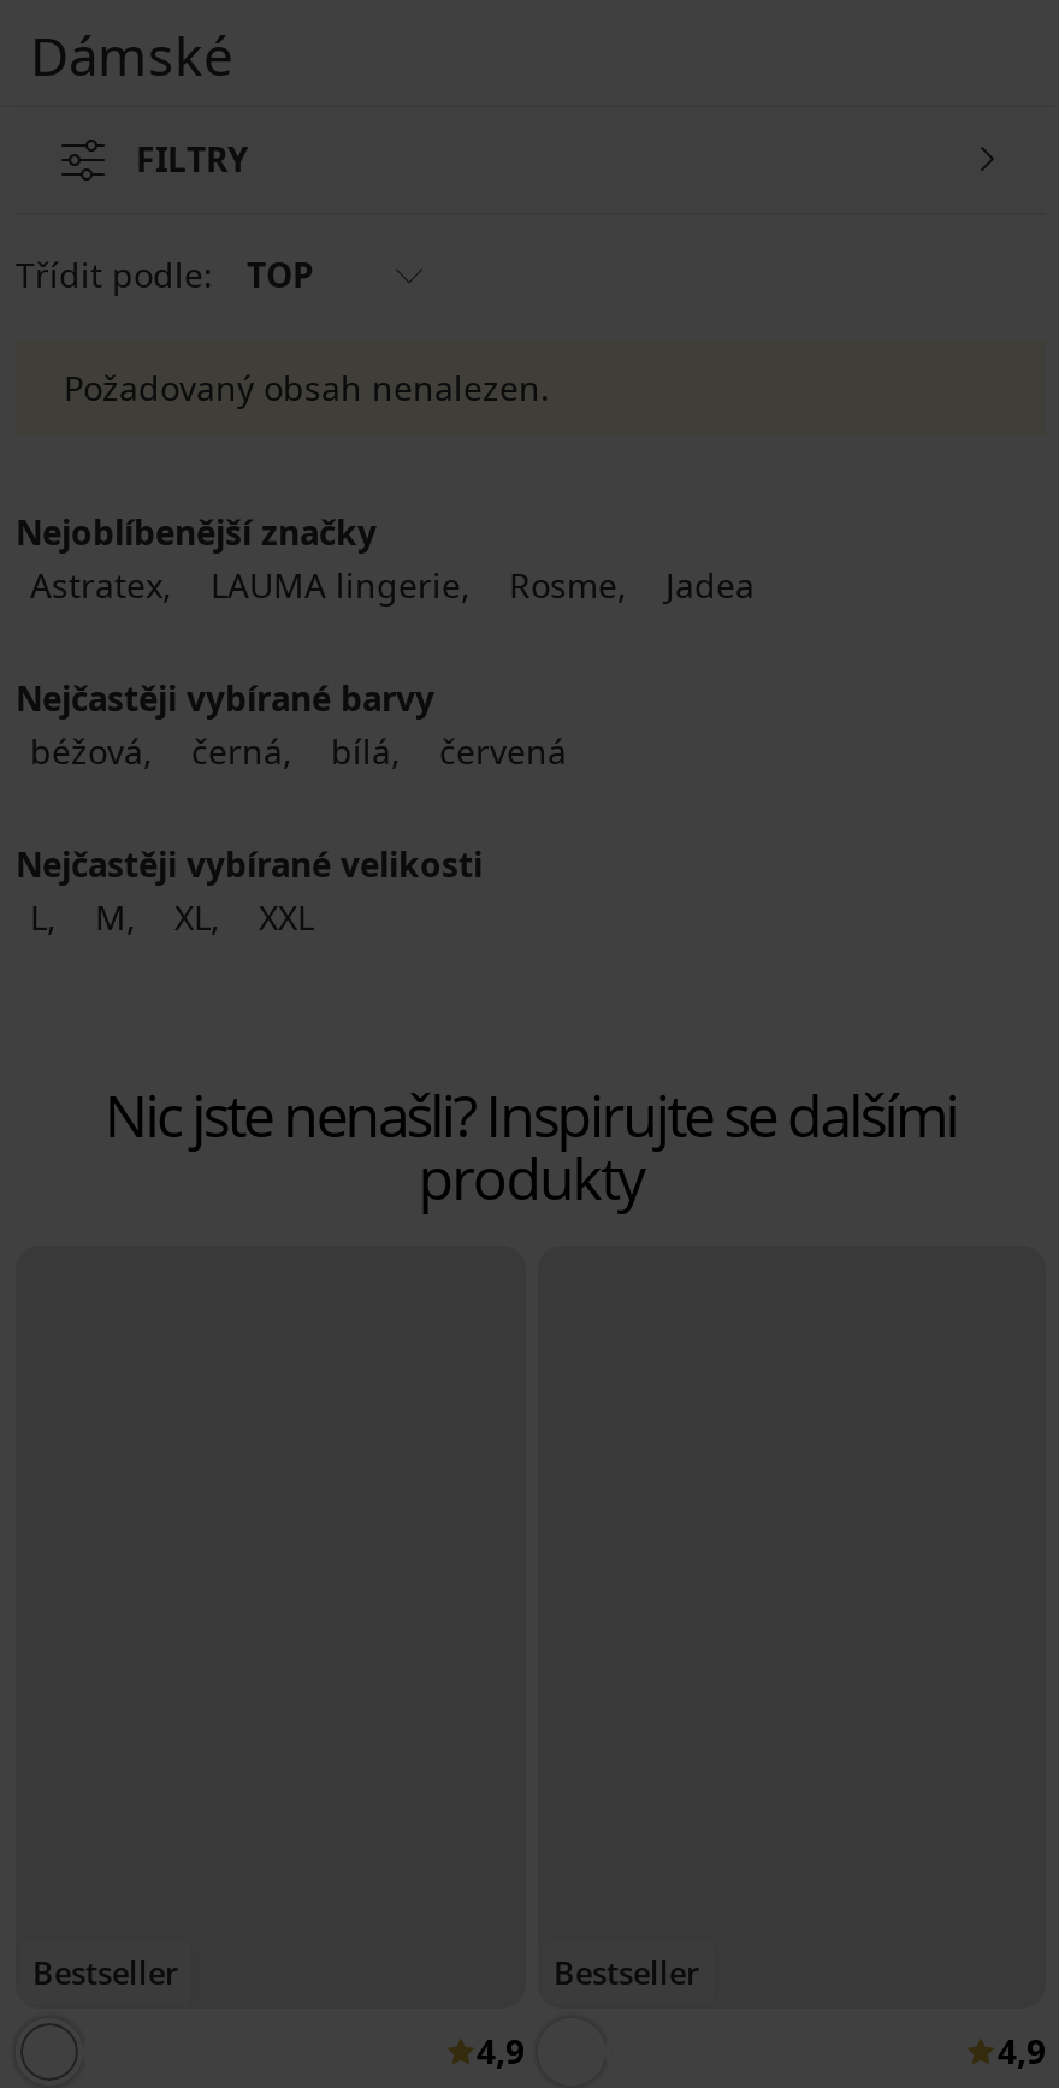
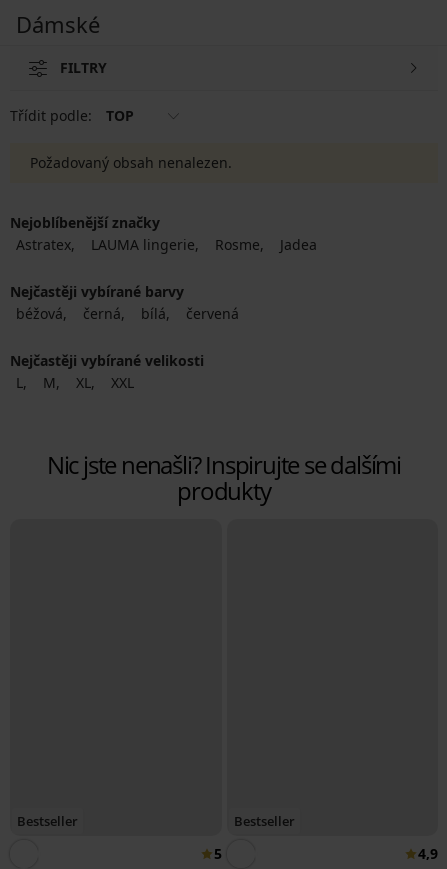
- 4,9
+ 5
